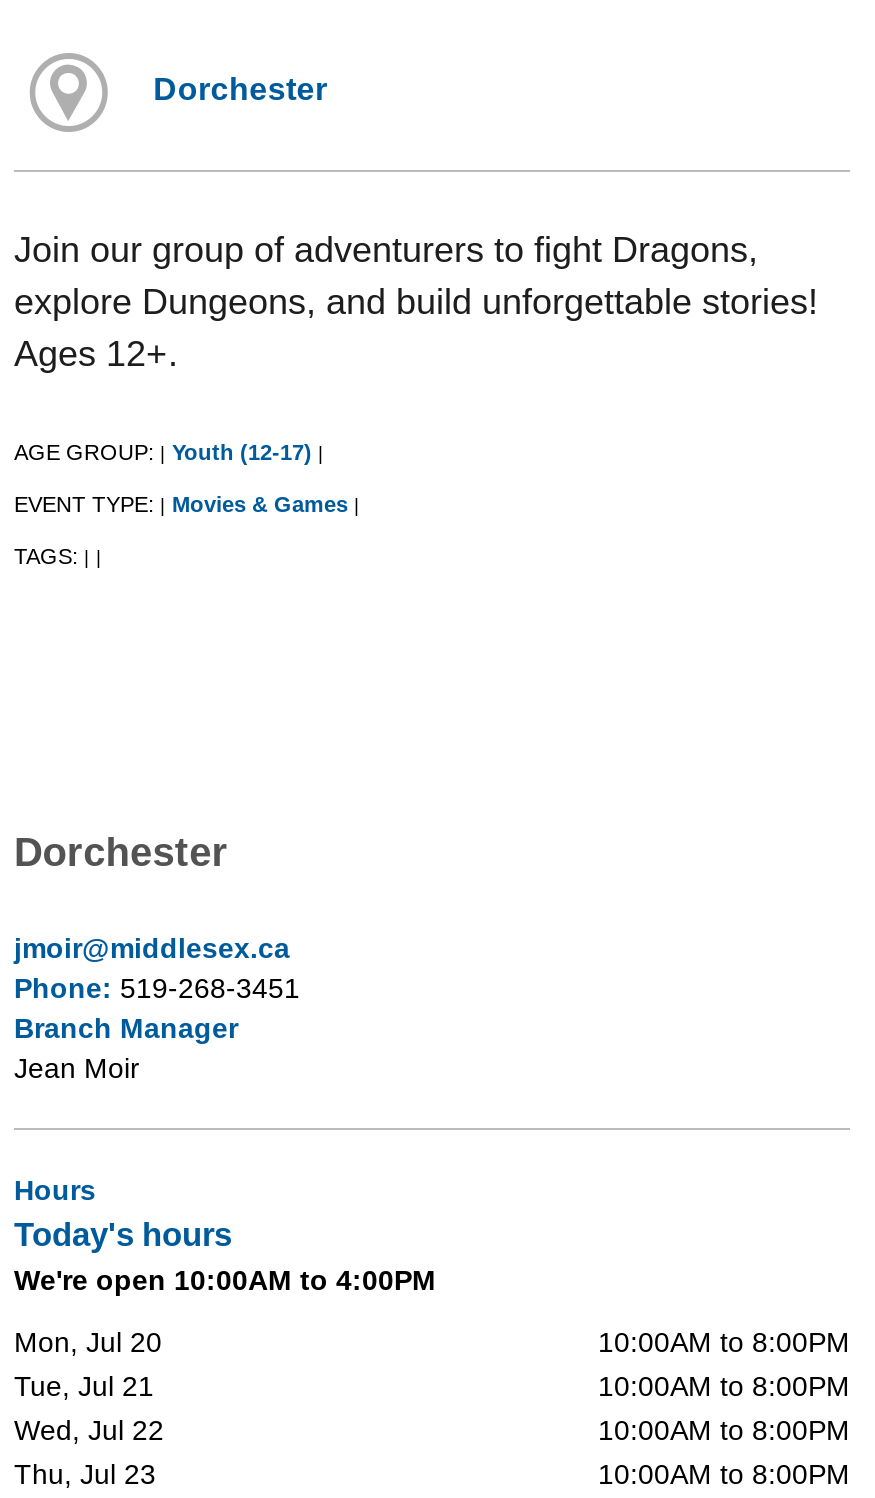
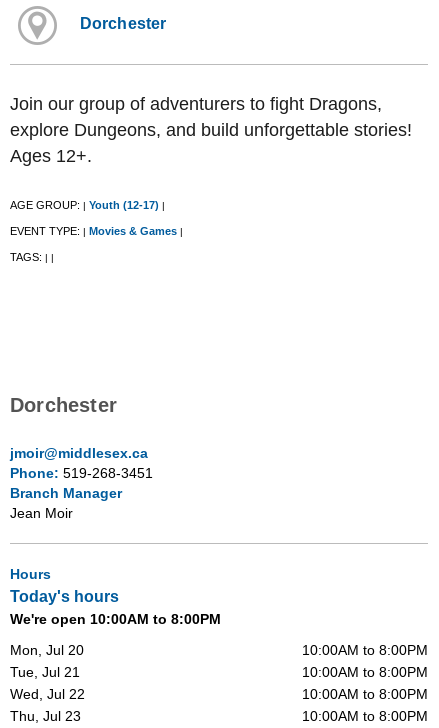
- We're open 10:00AM to 4:00PM
+ We're open 10:00AM to 8:00PM
